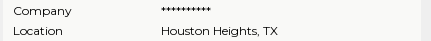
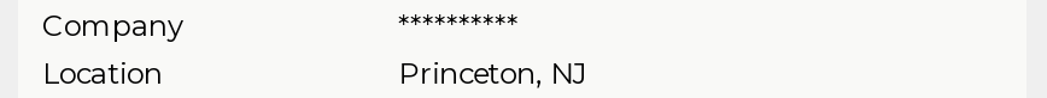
- Houston Heights, TX
+ Princeton, NJ
